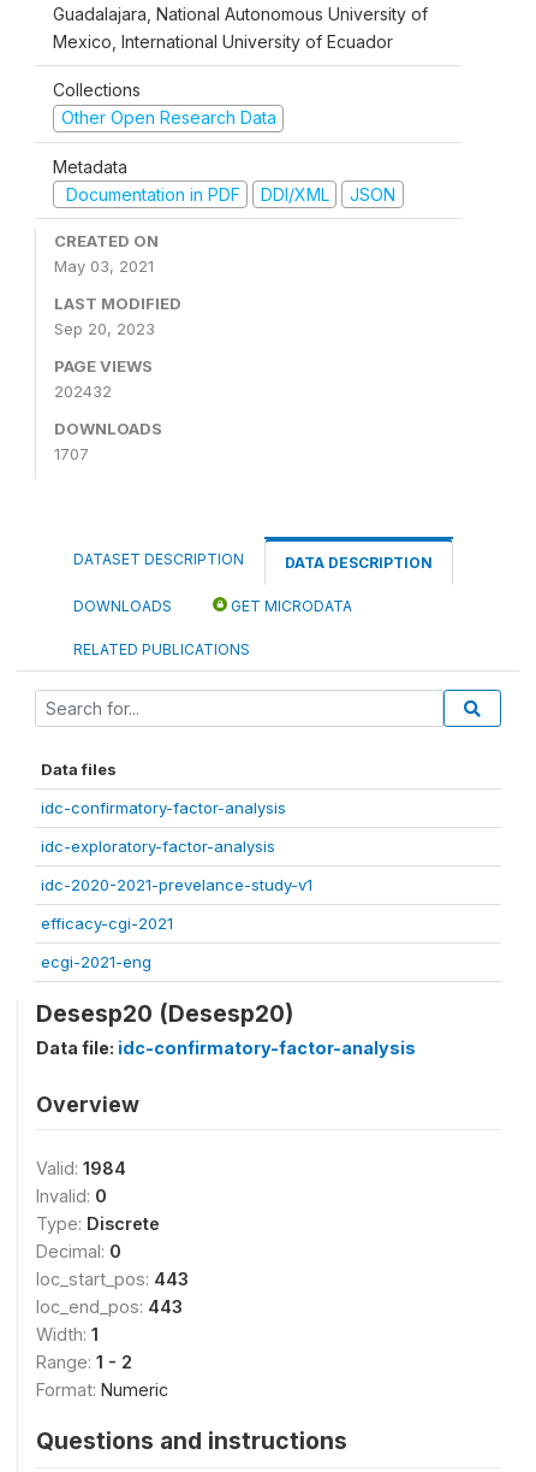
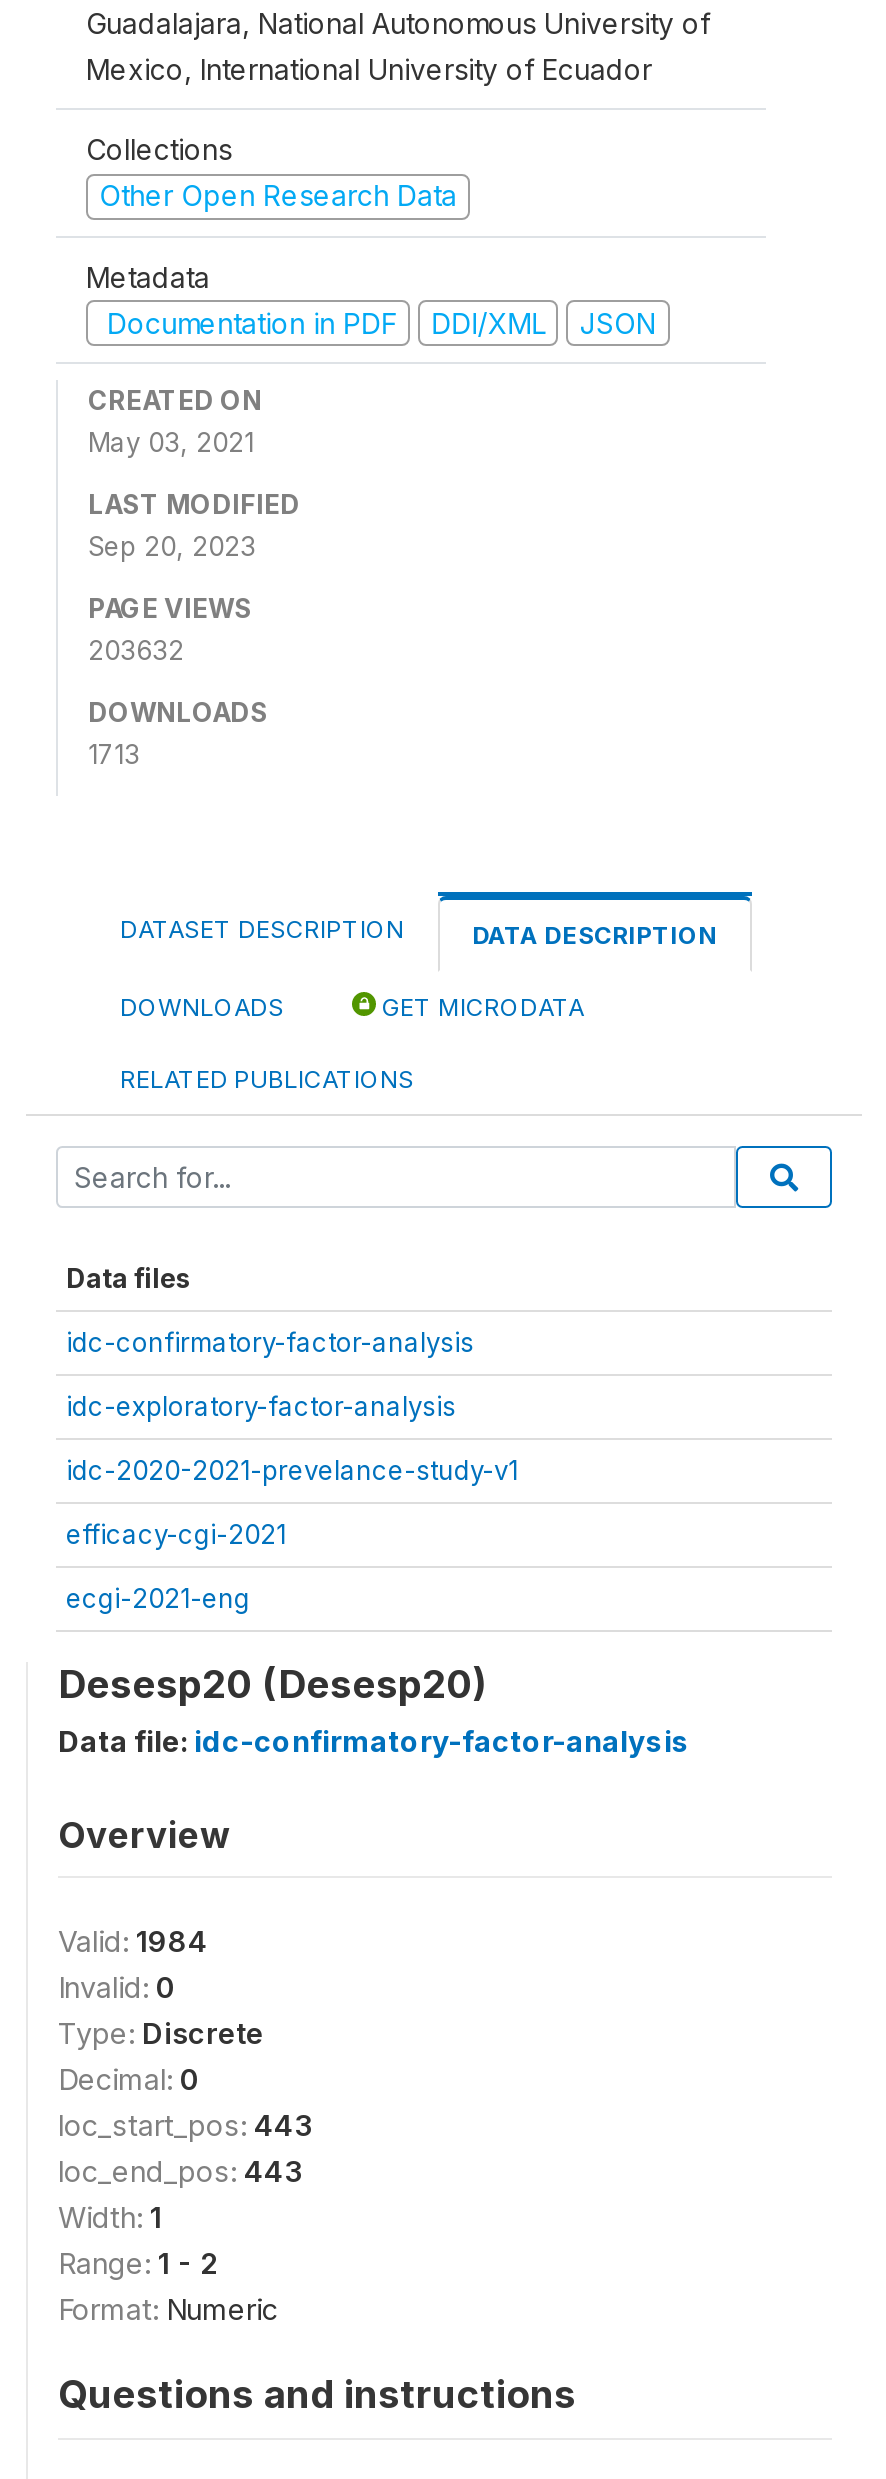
- 202432
+ 203632

- 1707
+ 1713
